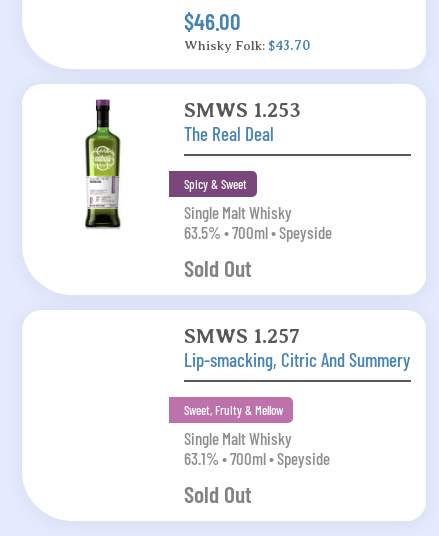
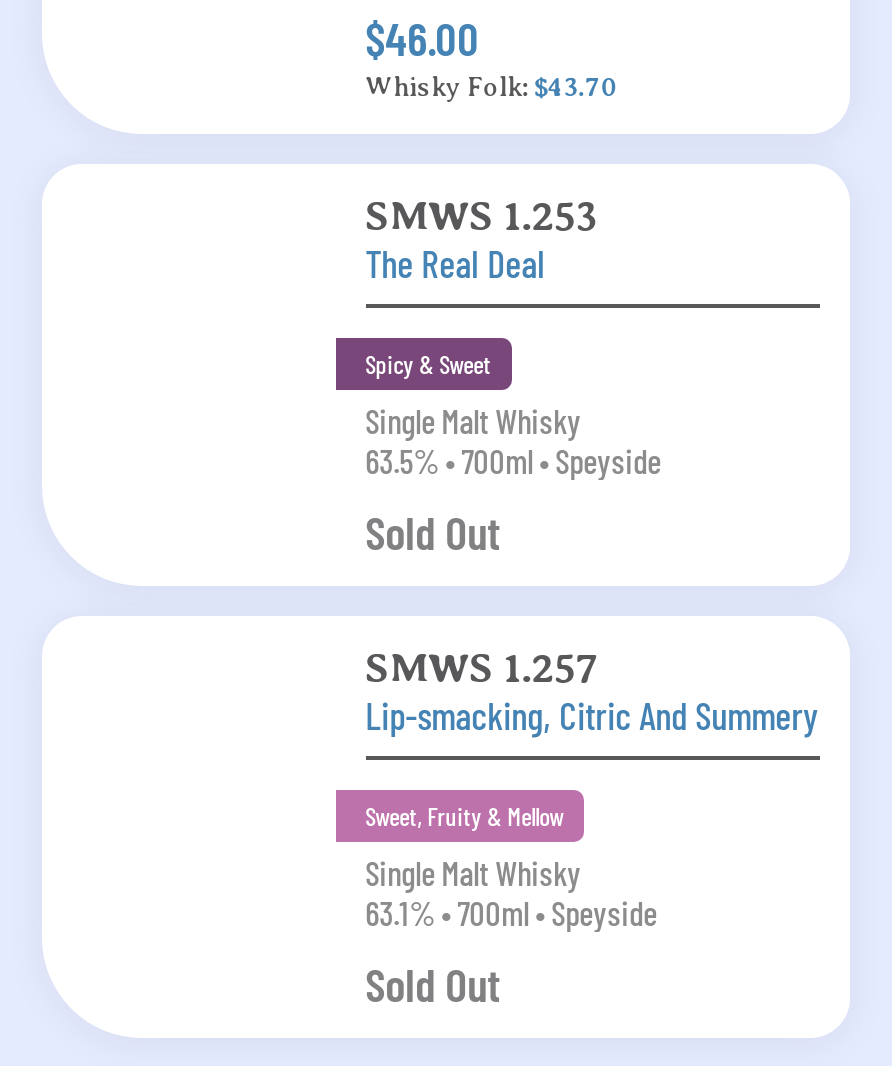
- [image]
